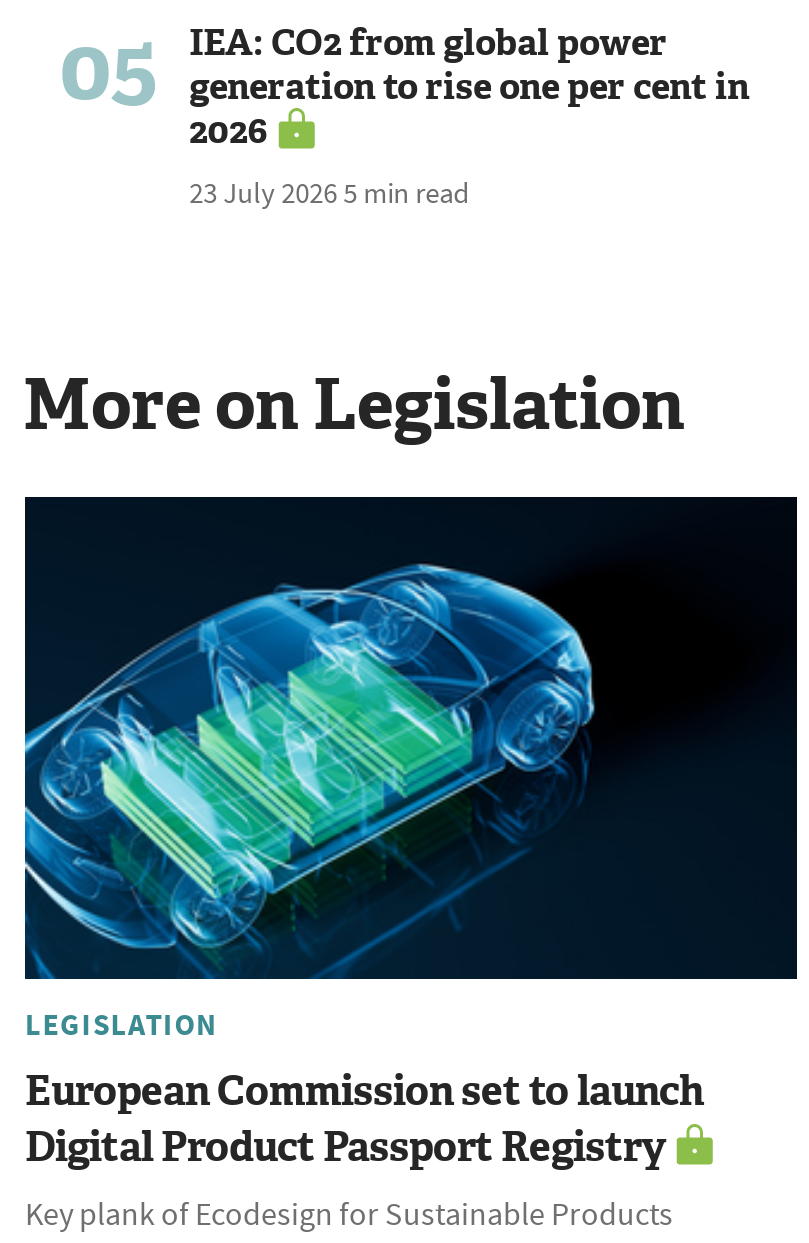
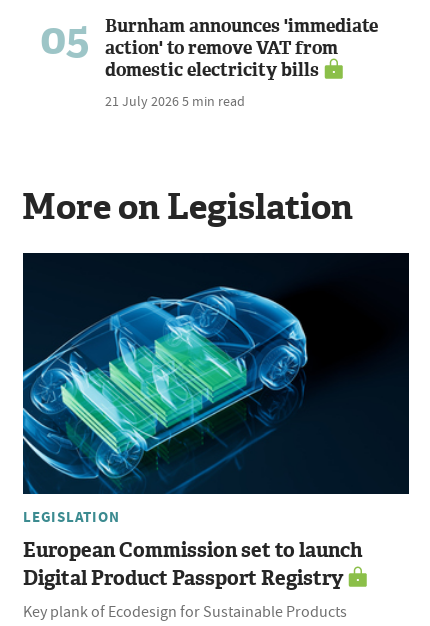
- IEA: CO2 from global power
- generation to rise one per cent in
- 2026
- 23 July 2026 5 min read
+ Burnham announces 'immediate
+ action' to remove VAT from
+ domestic electricity bills
+ 21 July 2026 5 min read
